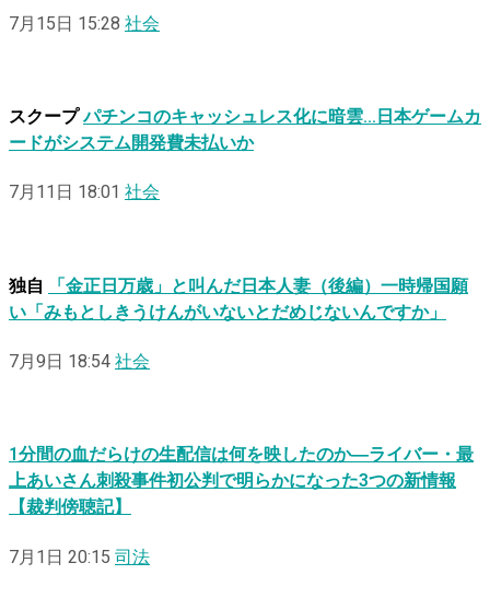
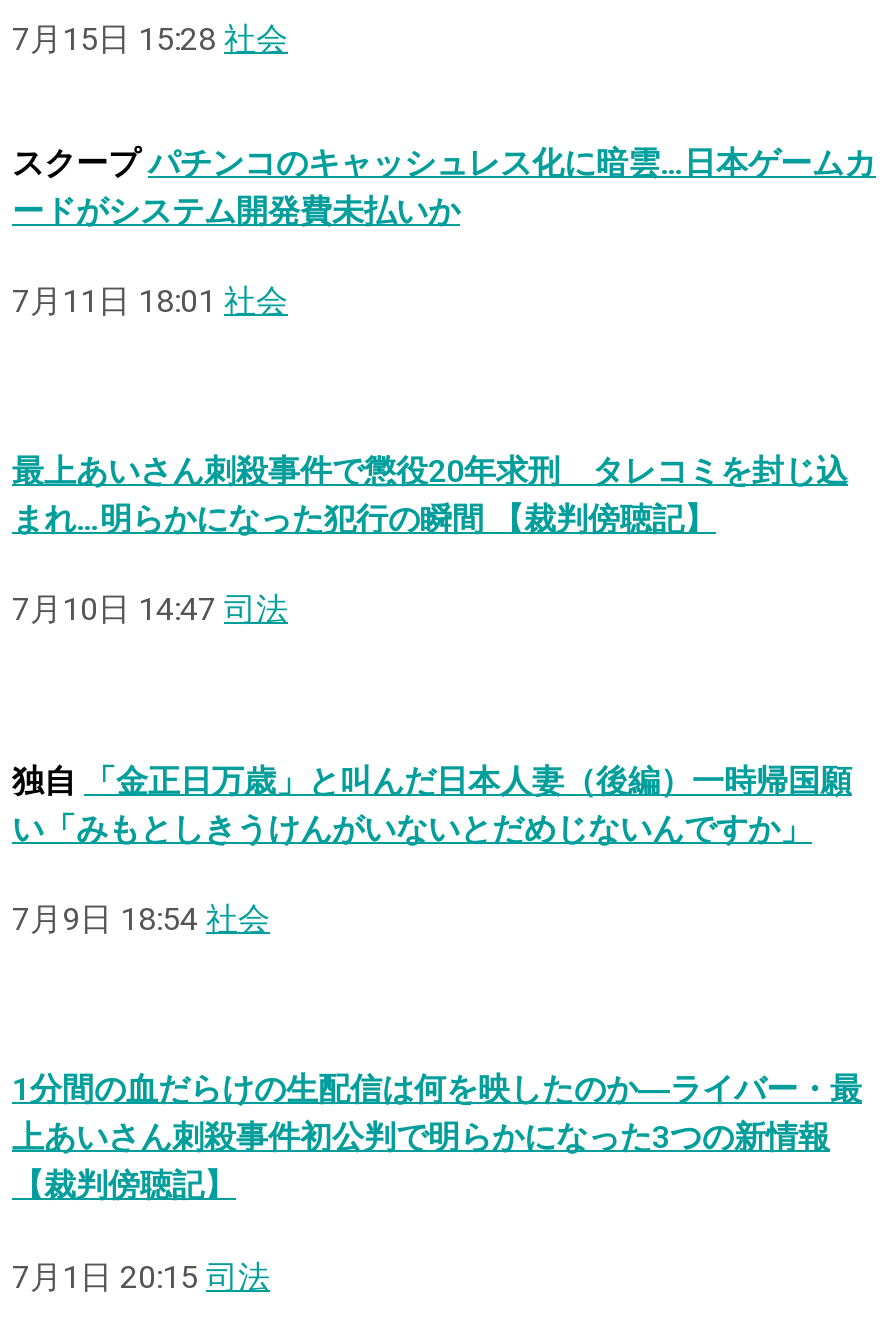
moved up: スクープ パチンコのキャッシュレス化に暗雲…日本ゲームカ | ードがシステム開発費未払いか | 7月11日 18:01 社会

+ 最上あいさん刺殺事件で懲役20年求刑 タレコミを封じ込
+ まれ…明らかになった犯行の瞬間 【裁判傍聴記】
+ 7月10日 14:47 司法
